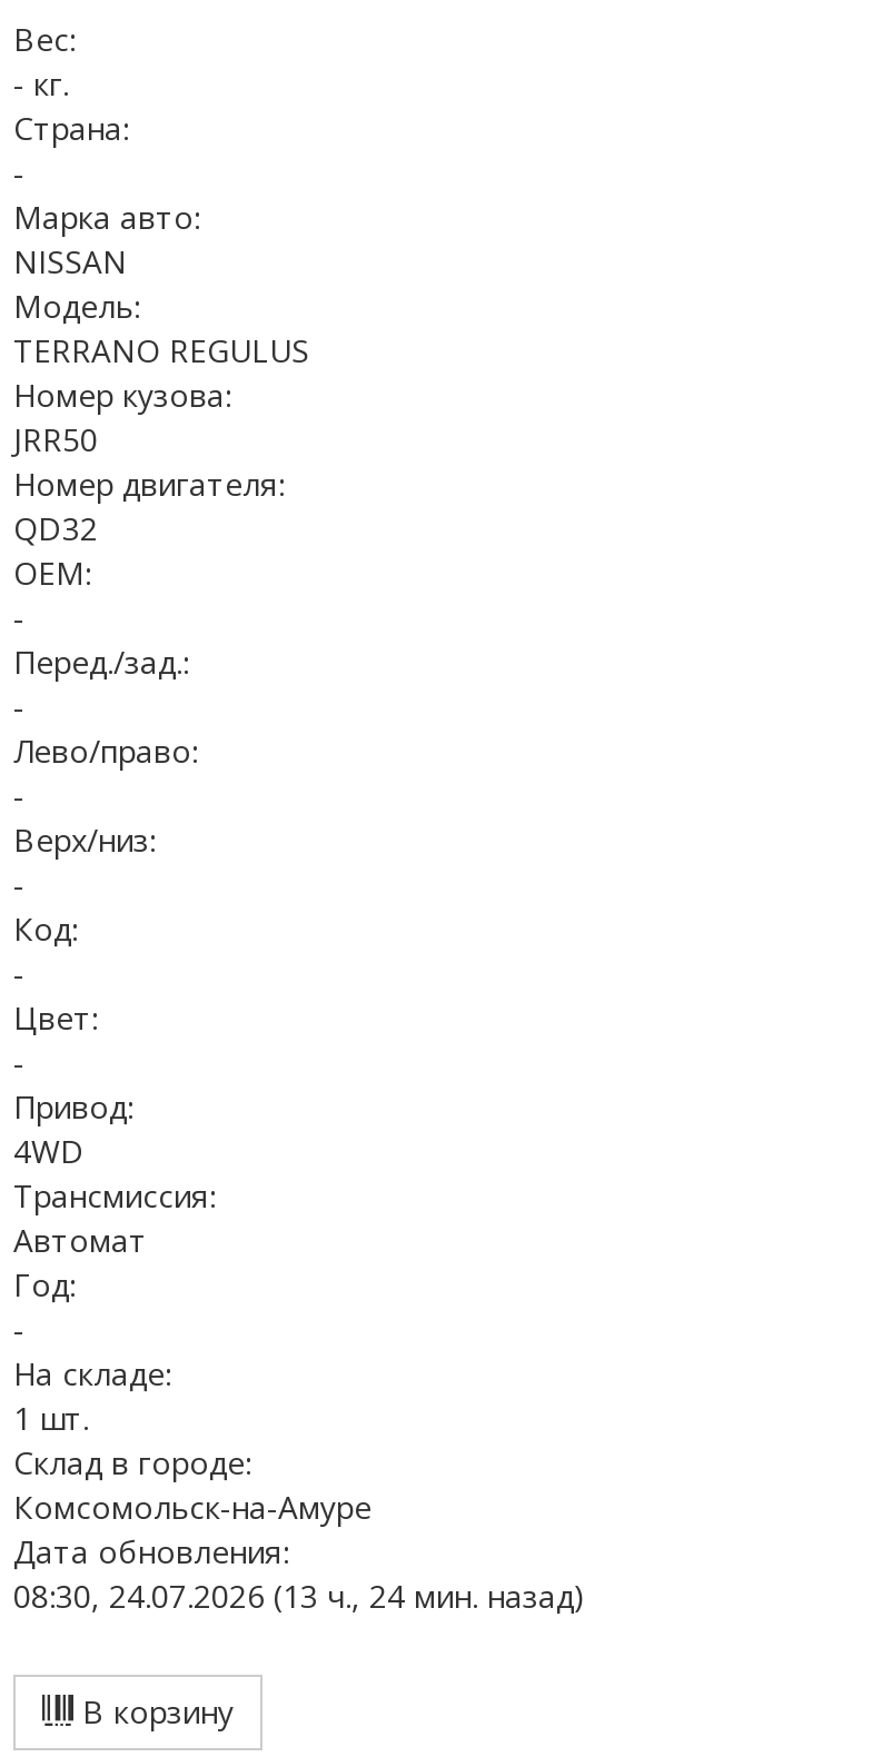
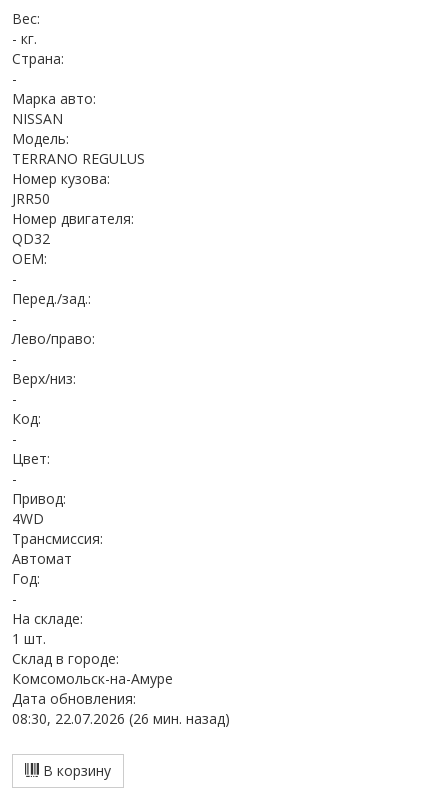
- 08:30, 24.07.2026 (13 ч., 24 мин. назад)
+ 08:30, 22.07.2026 (26 мин. назад)
